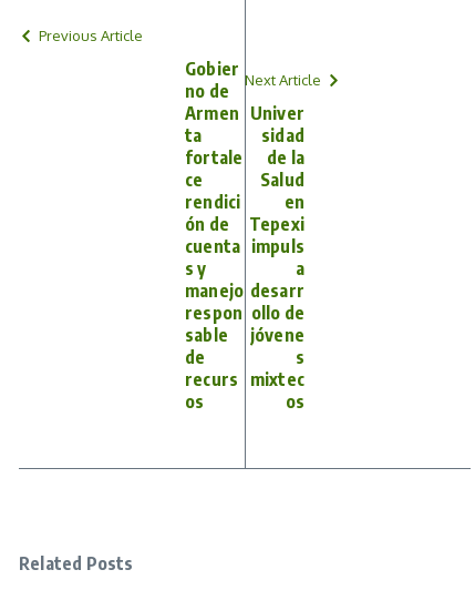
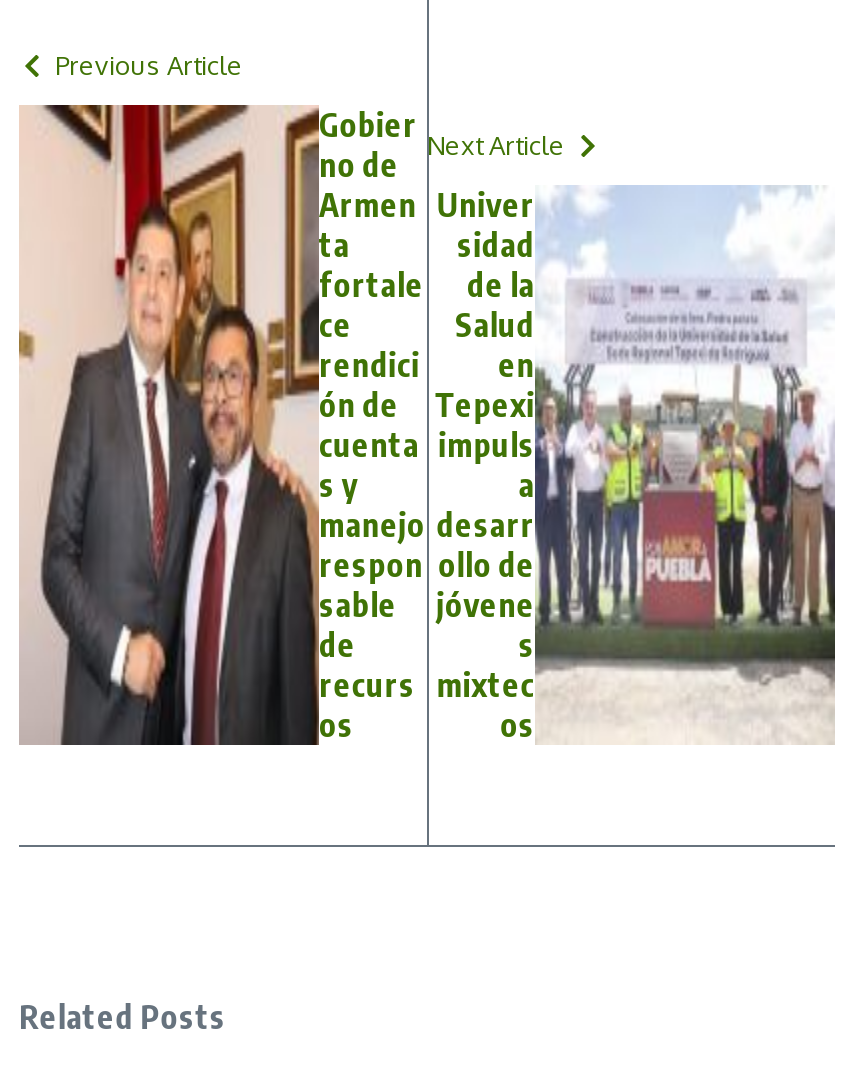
+ [image]

+ [image]
